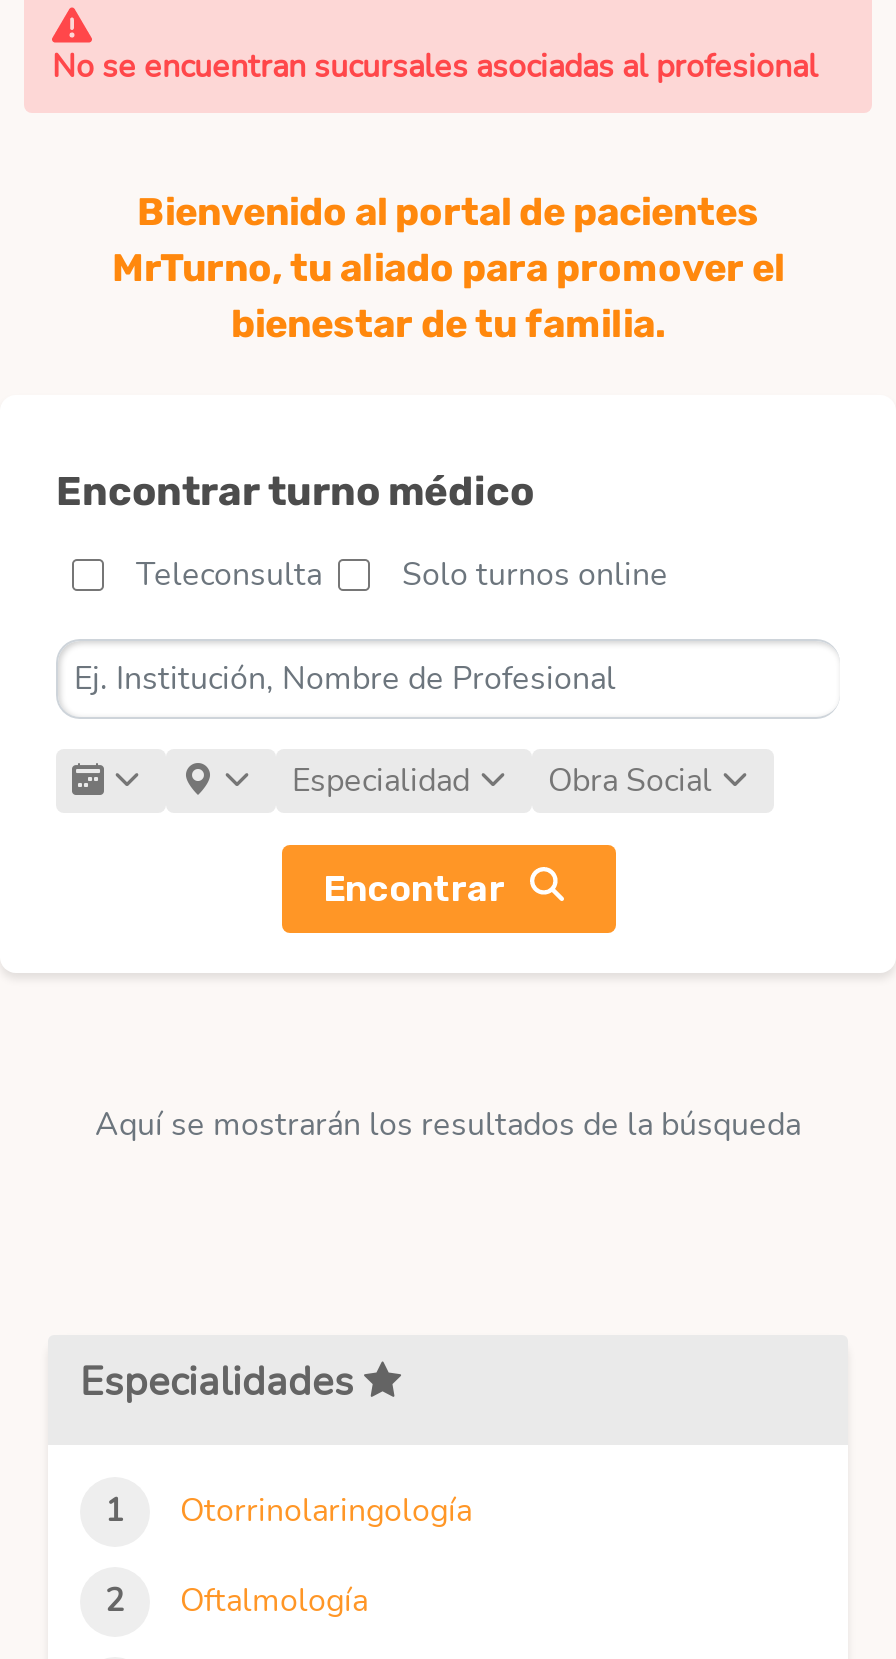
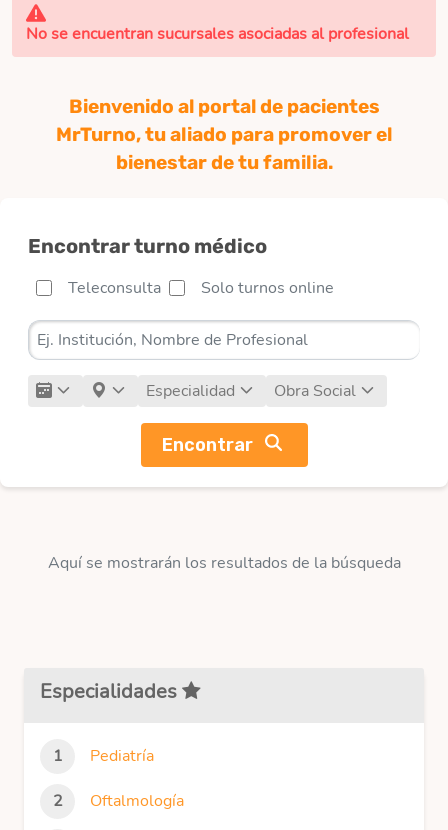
- Otorrinolaringología
+ Pediatría
